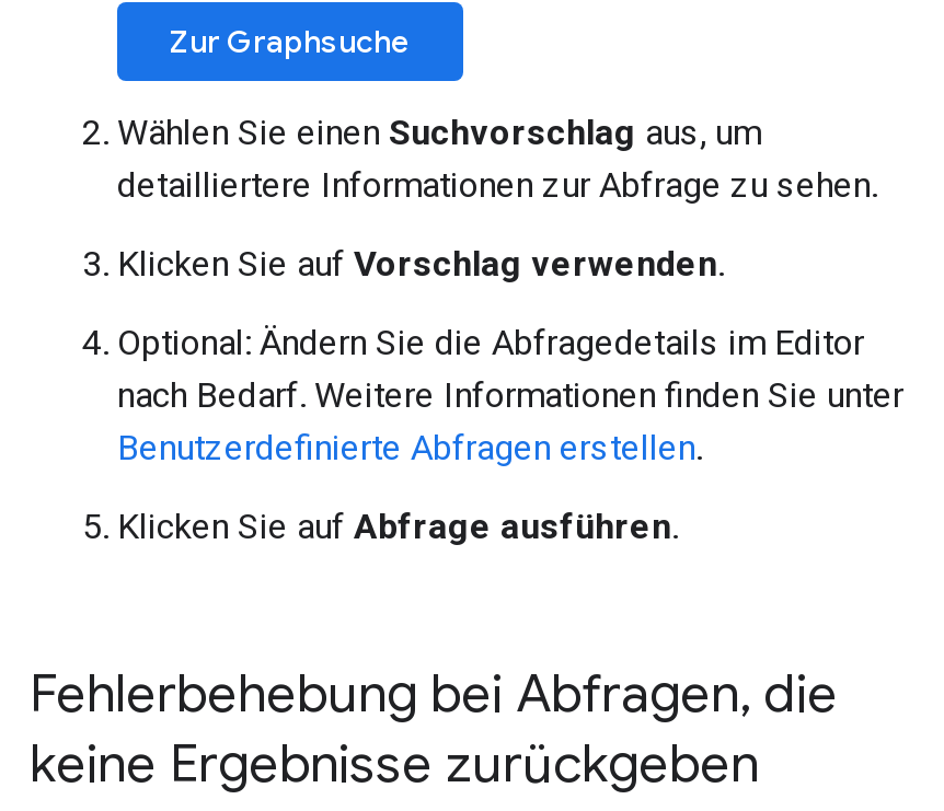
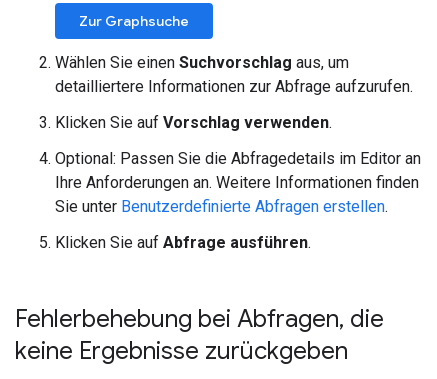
- detailliertere Informationen zur Abfrage zu sehen.
+ detailliertere Informationen zur Abfrage aufzurufen.

- Optional: Ändern Sie die Abfragedetails im Editor
- nach Bedarf. Weitere Informationen finden Sie unter
- Benutzerdefinierte Abfragen erstellen.
+ Optional: Passen Sie die Abfragedetails im Editor an
+ Ihre Anforderungen an. Weitere Informationen finden
+ Sie unter Benutzerdefinierte Abfragen erstellen.
